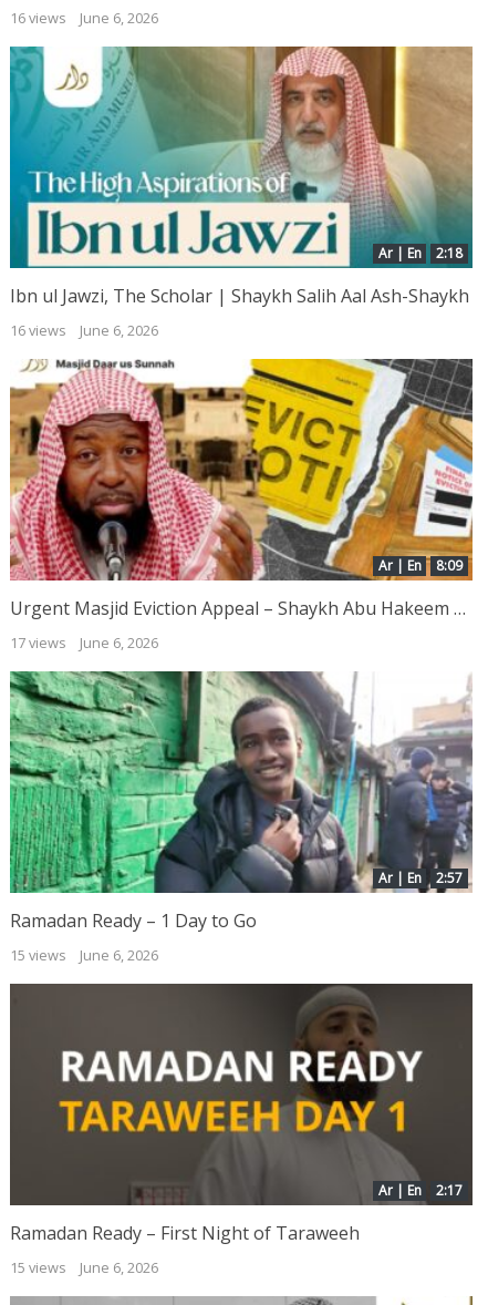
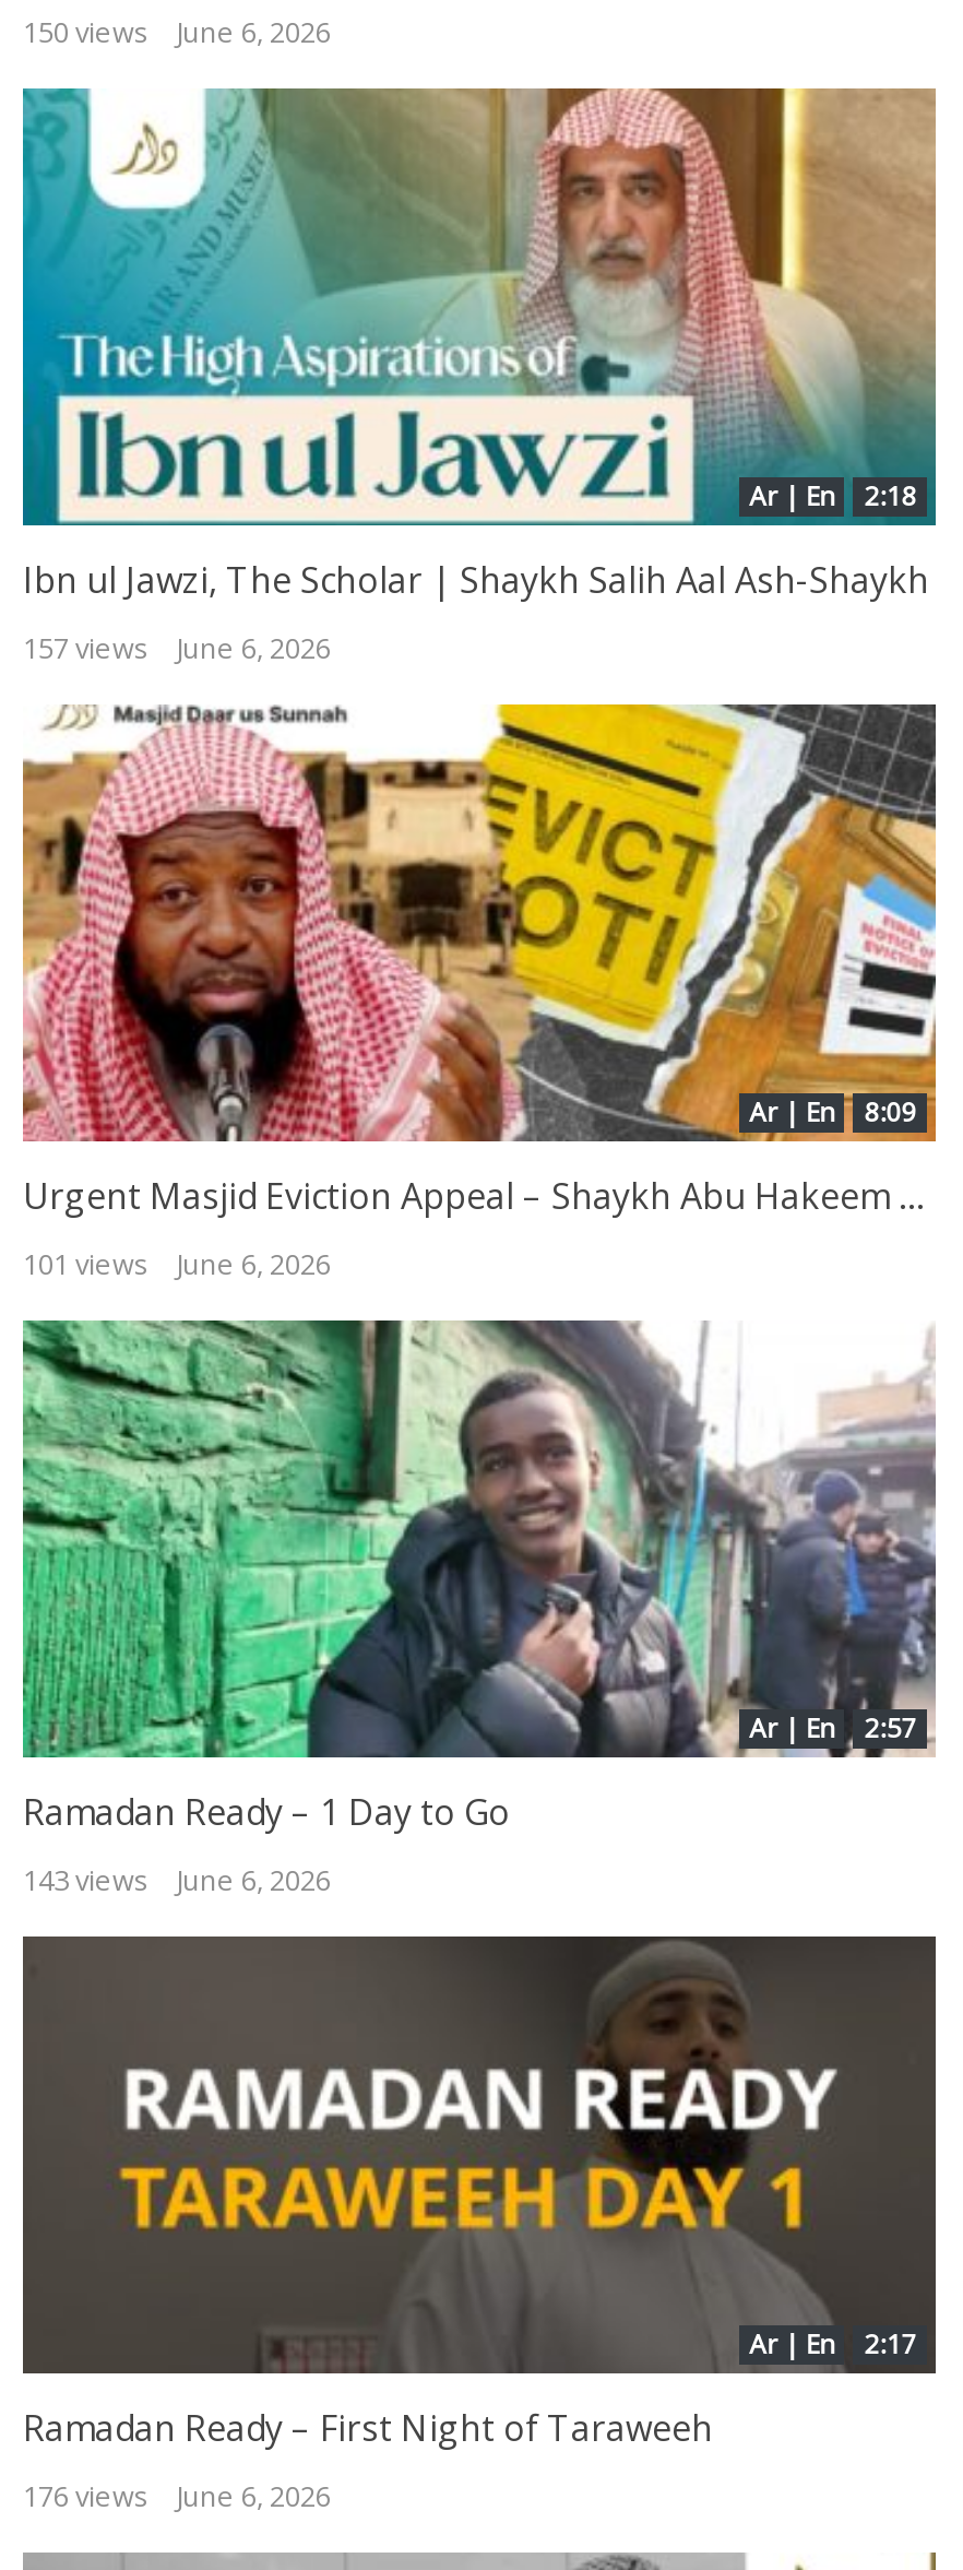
- 16 views June 6, 2026
+ 150 views June 6, 2026

- 16 views June 6, 2026
+ 157 views June 6, 2026

- 17 views June 6, 2026
+ 101 views June 6, 2026

- 15 views June 6, 2026
+ 143 views June 6, 2026

- 15 views June 6, 2026
+ 176 views June 6, 2026
